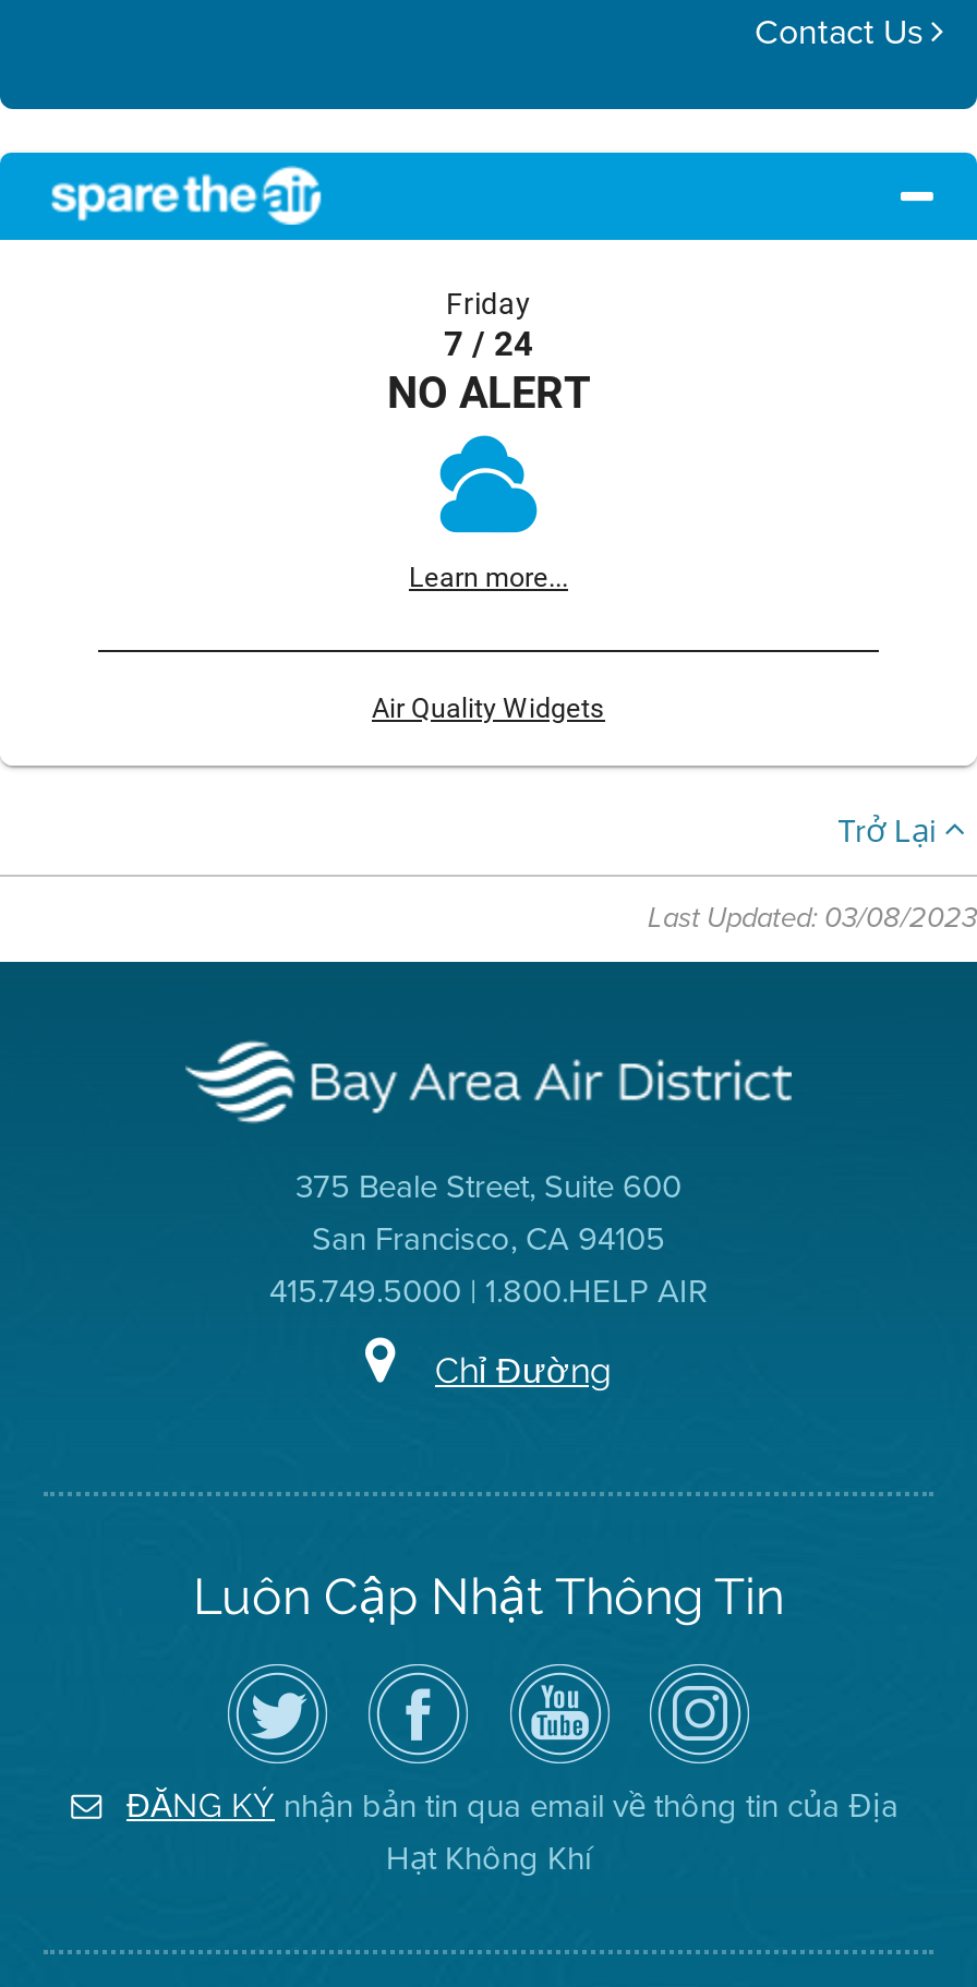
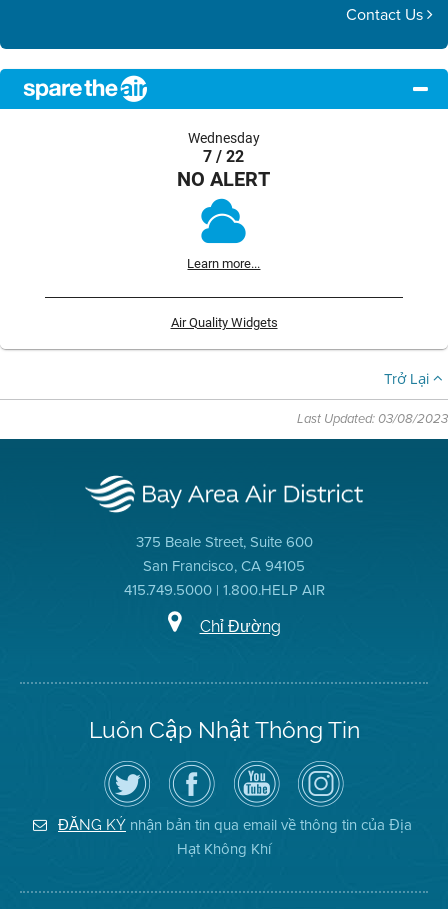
- Friday
- 7 / 24
+ Wednesday
+ 7 / 22
